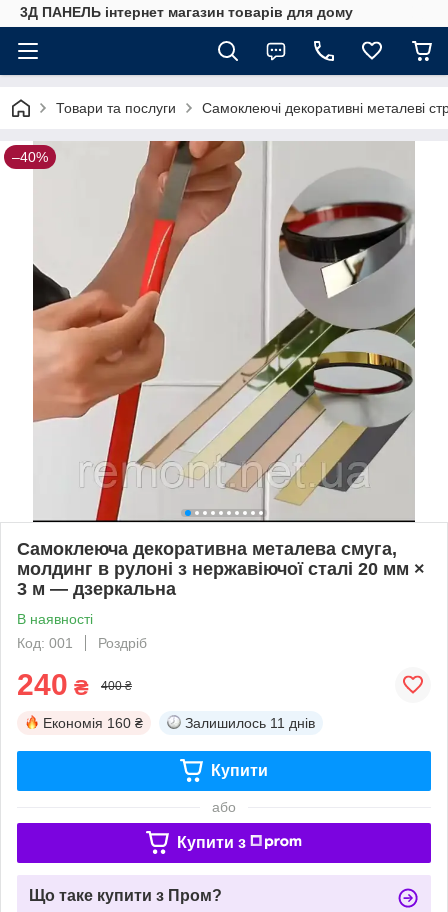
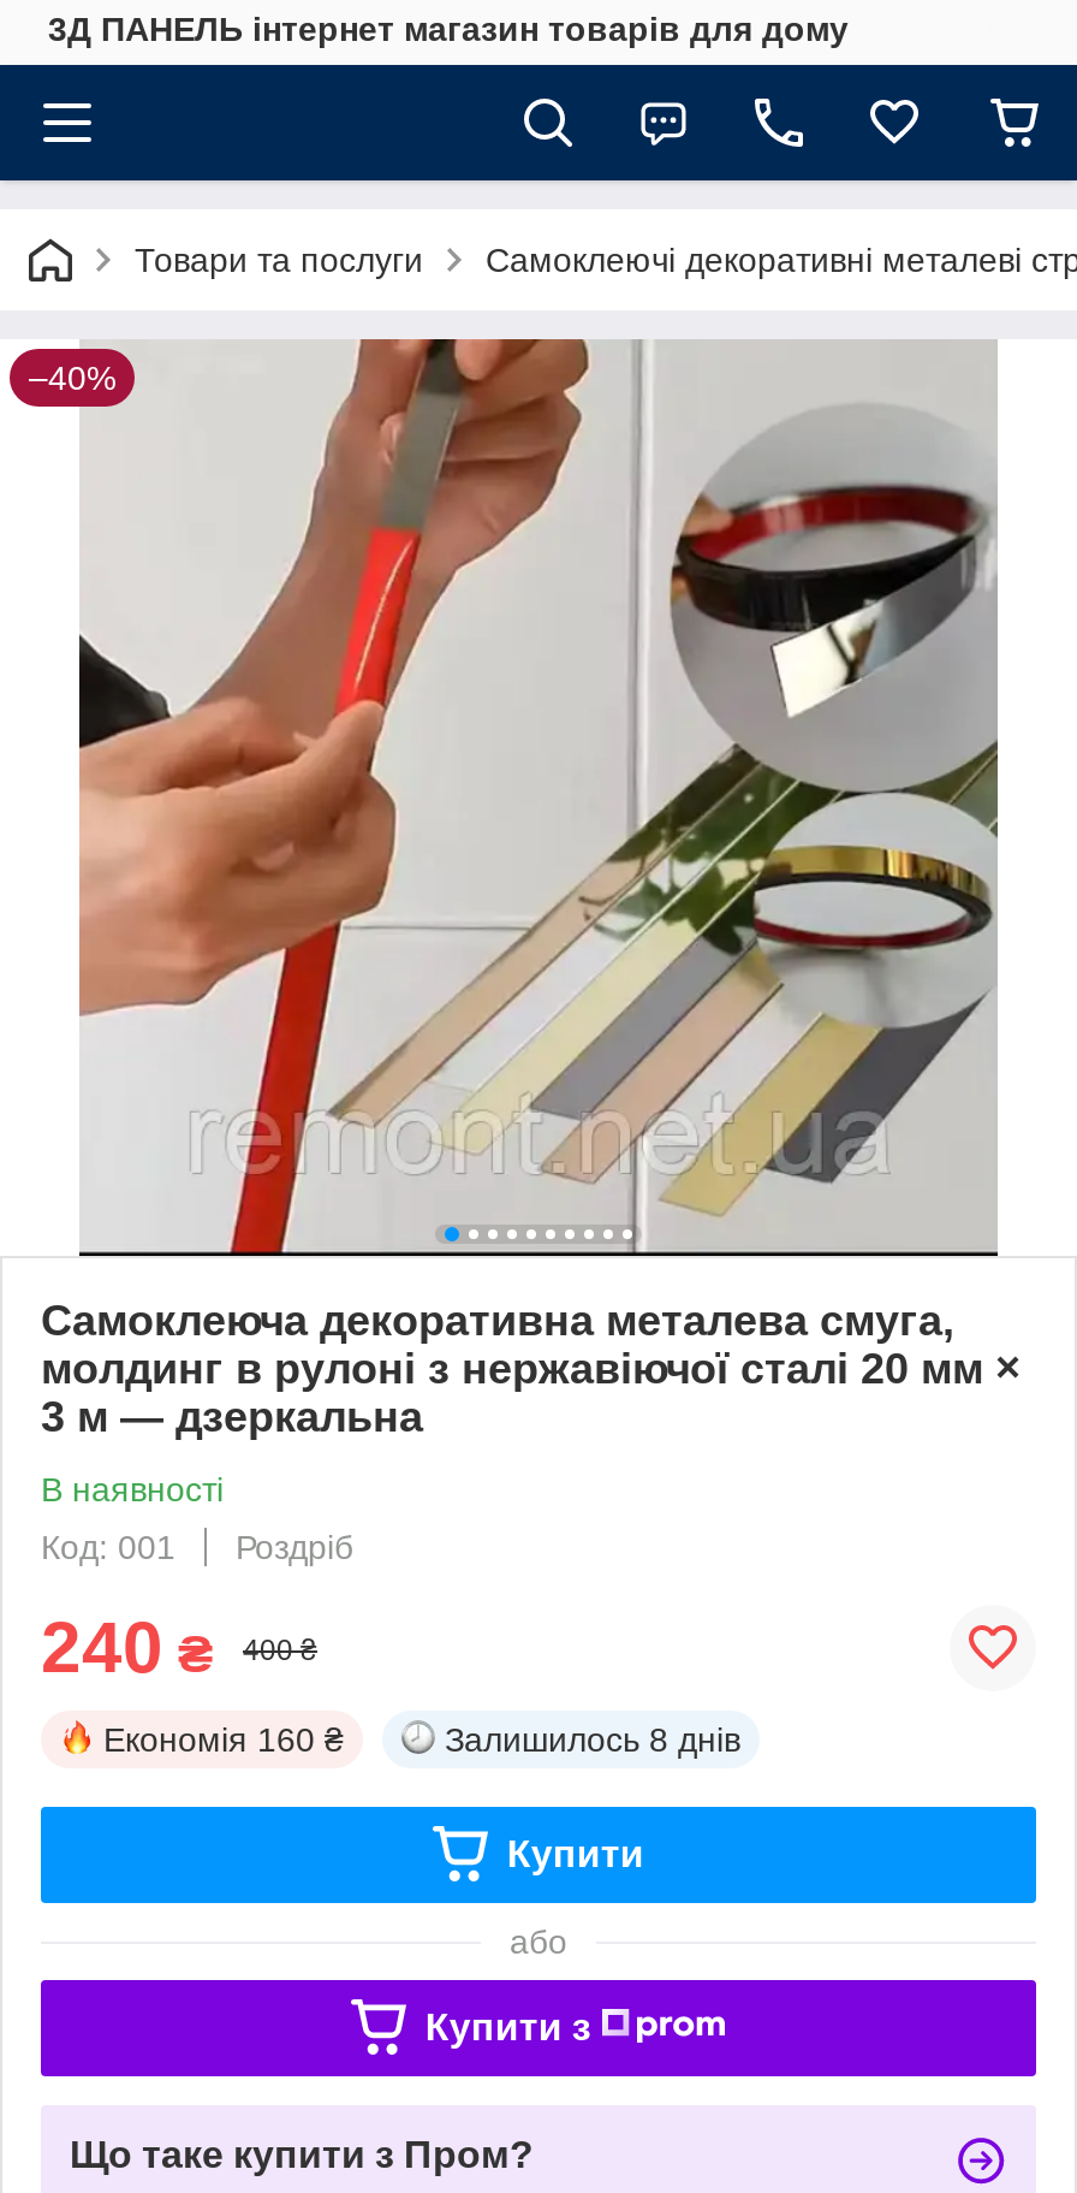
- Залишилось 11 днів
+ Залишилось 8 днів
